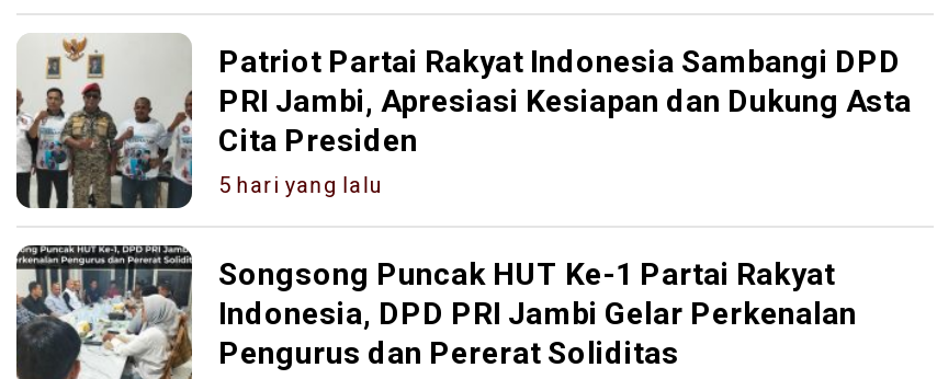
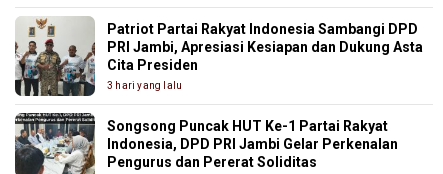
- 5 hari yang lalu
+ 3 hari yang lalu
